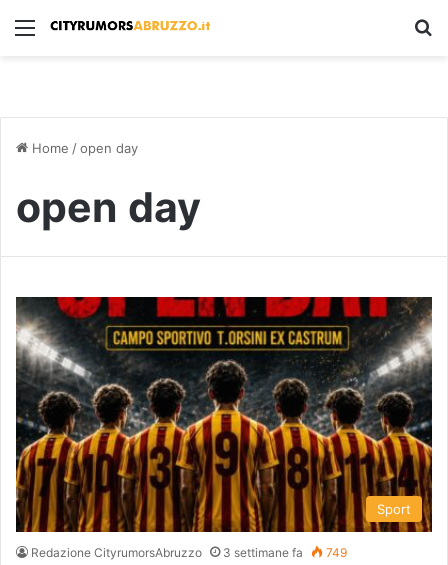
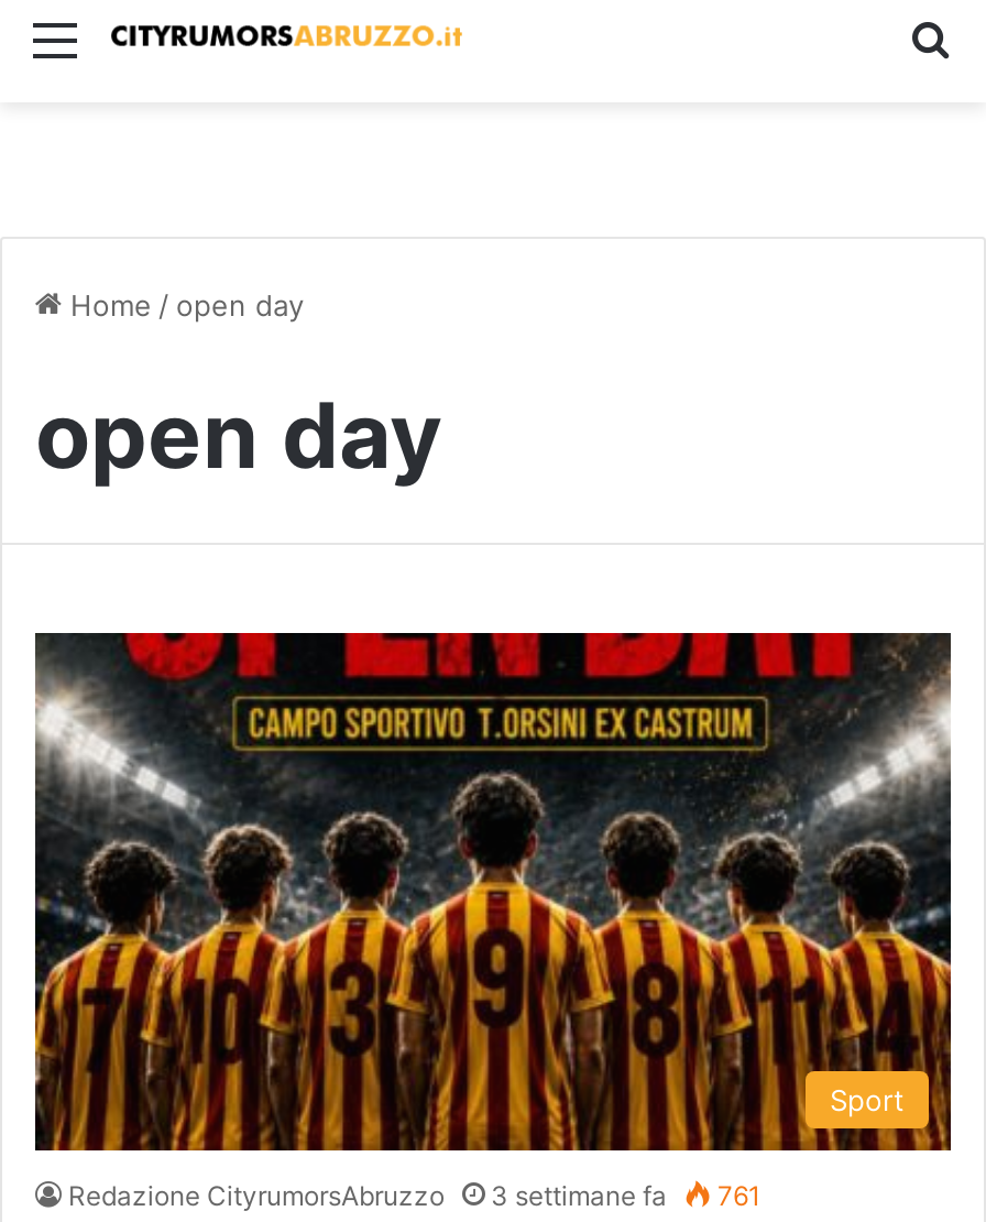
- Redazione CityrumorsAbruzzo 3 settimane fa 749
+ Redazione CityrumorsAbruzzo 3 settimane fa 761
